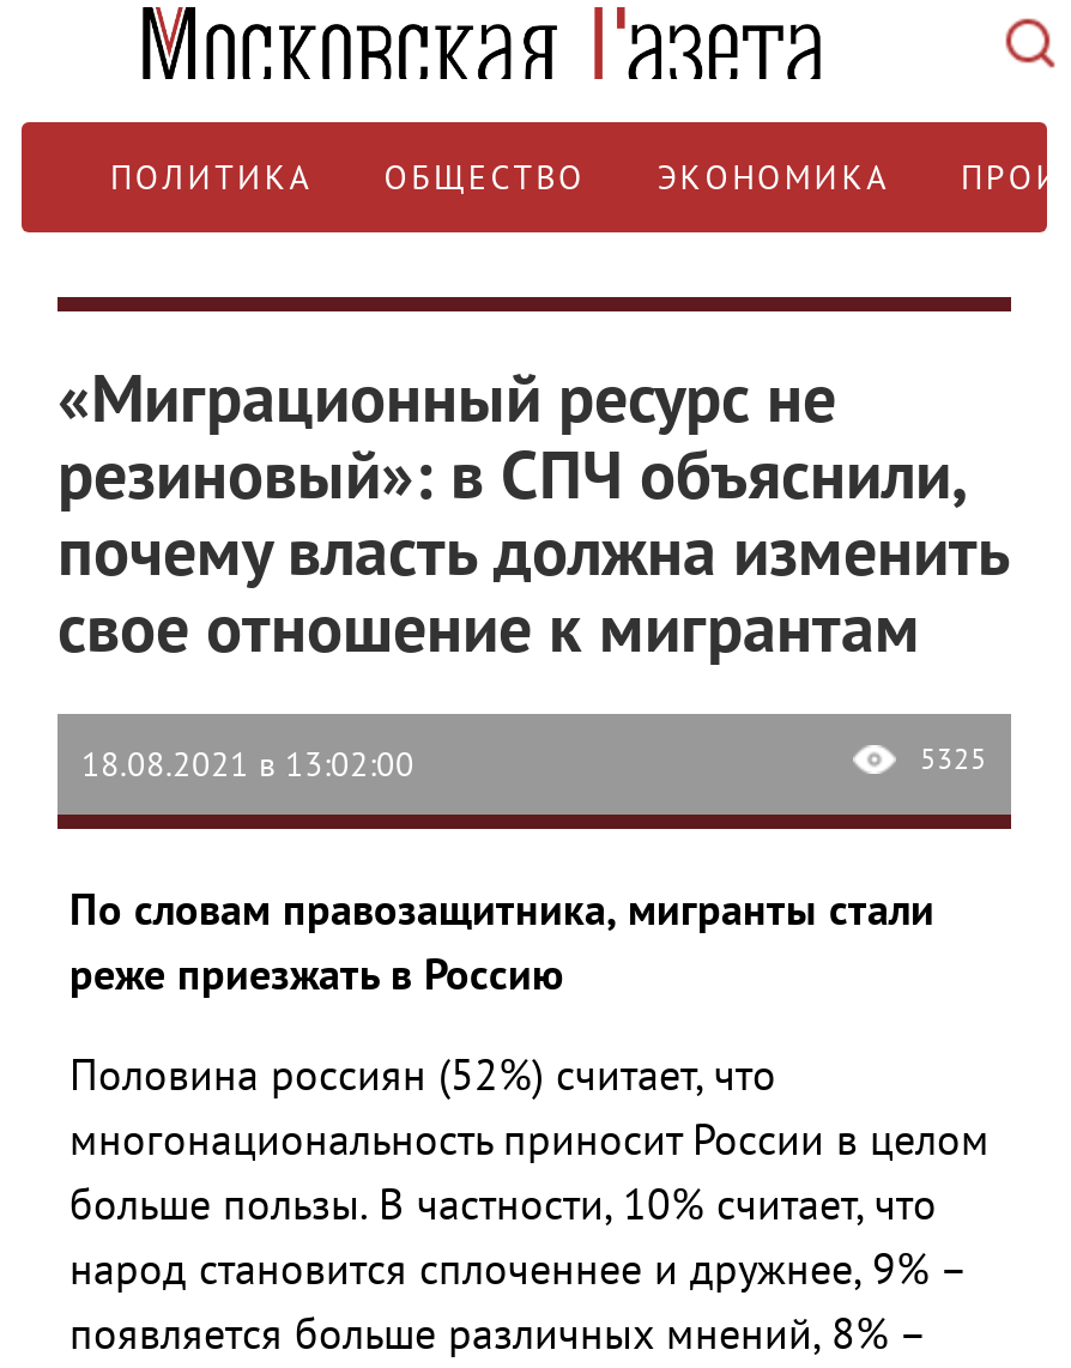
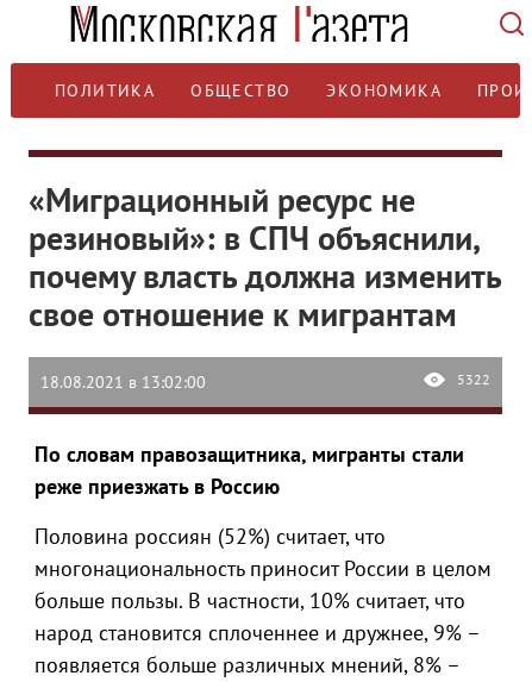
- 5325
+ 5322
